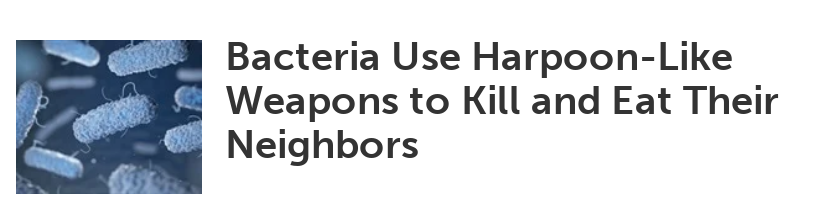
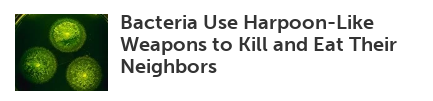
- [image]
+ [image]
